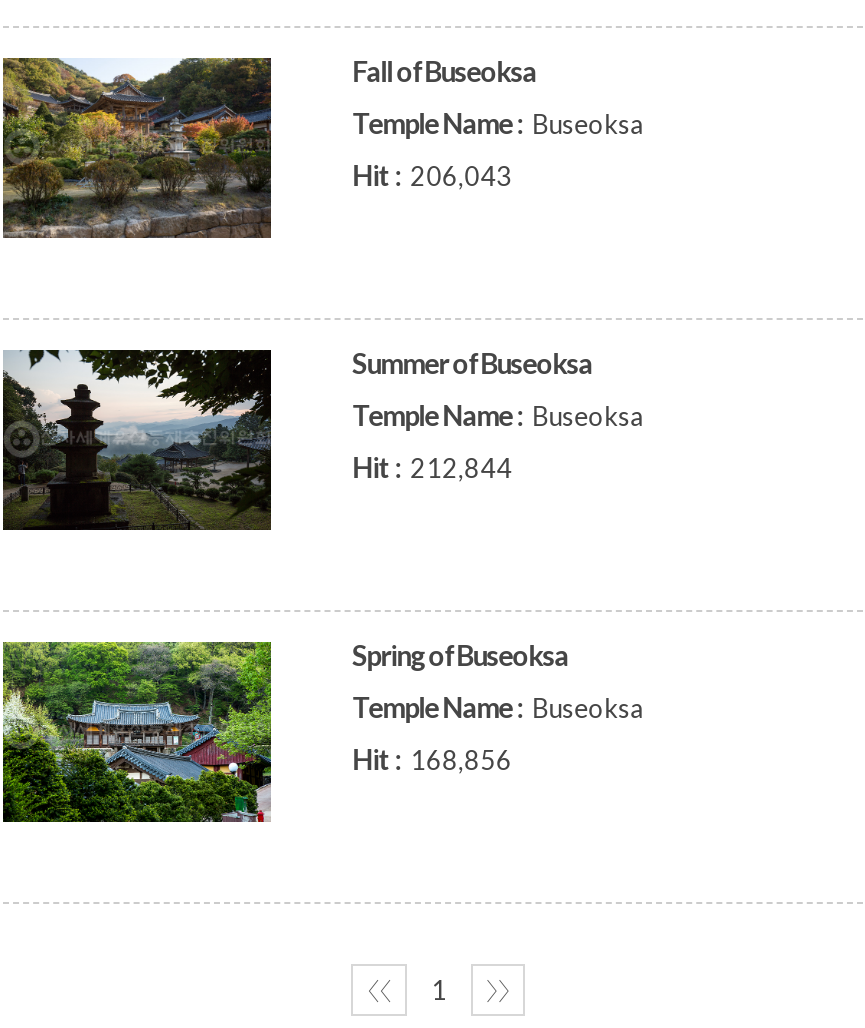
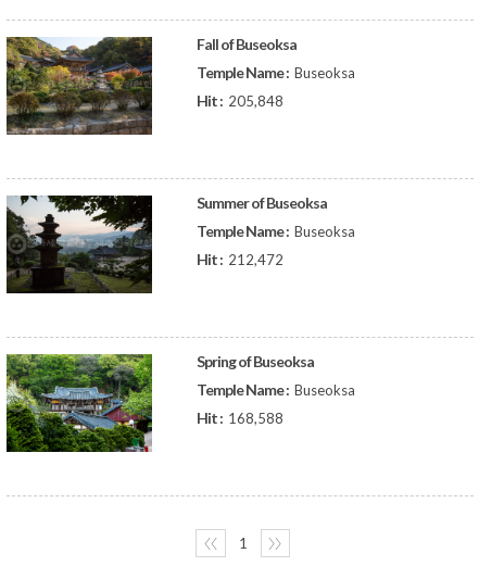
- Hit : 206,043
+ Hit : 205,848

- Hit : 212,844
+ Hit : 212,472

- Hit : 168,856
+ Hit : 168,588
